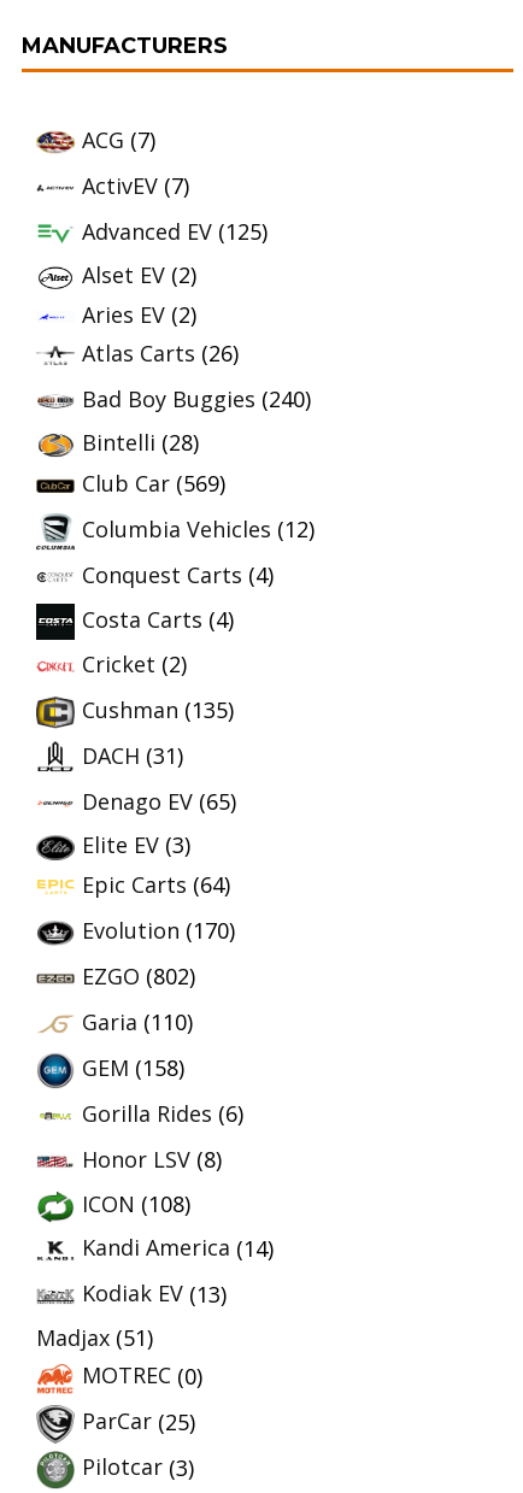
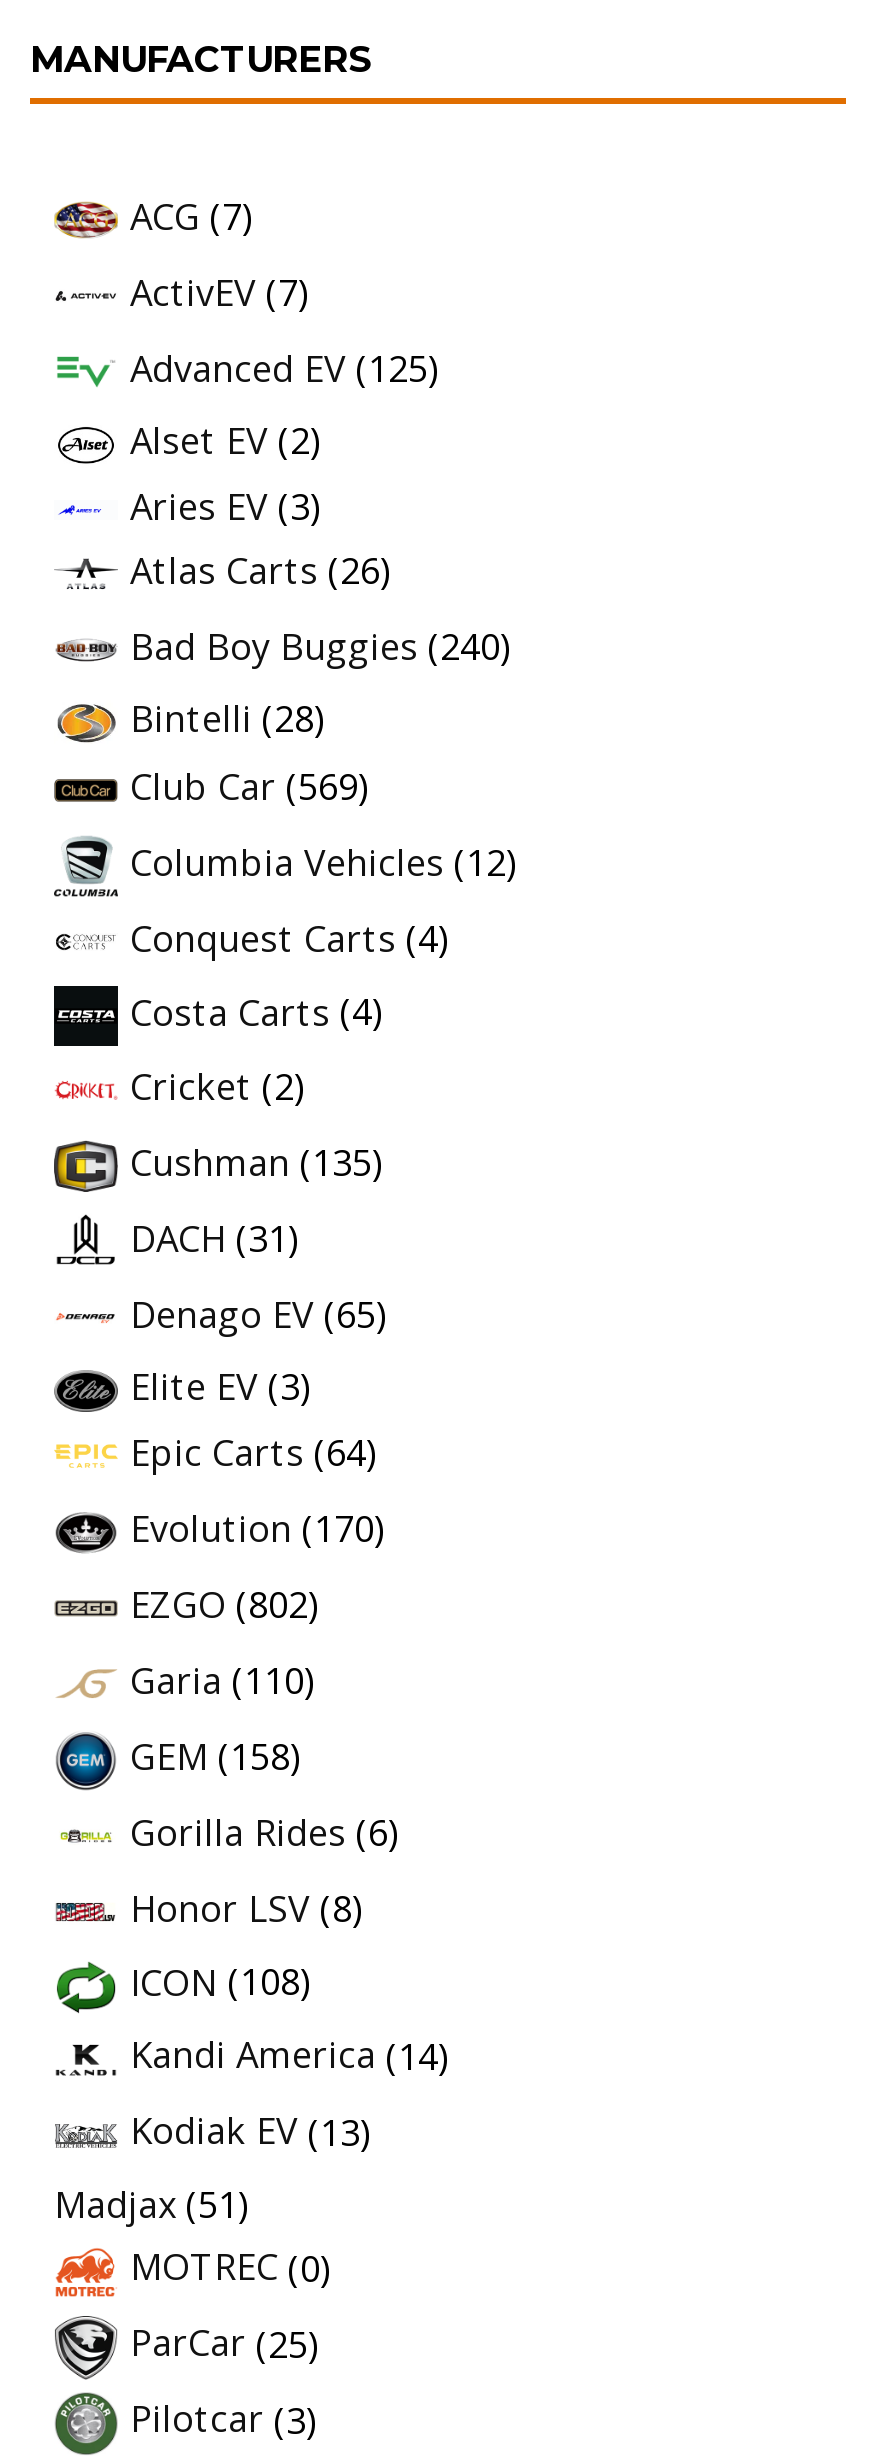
- Aries EV (2)
+ Aries EV (3)
